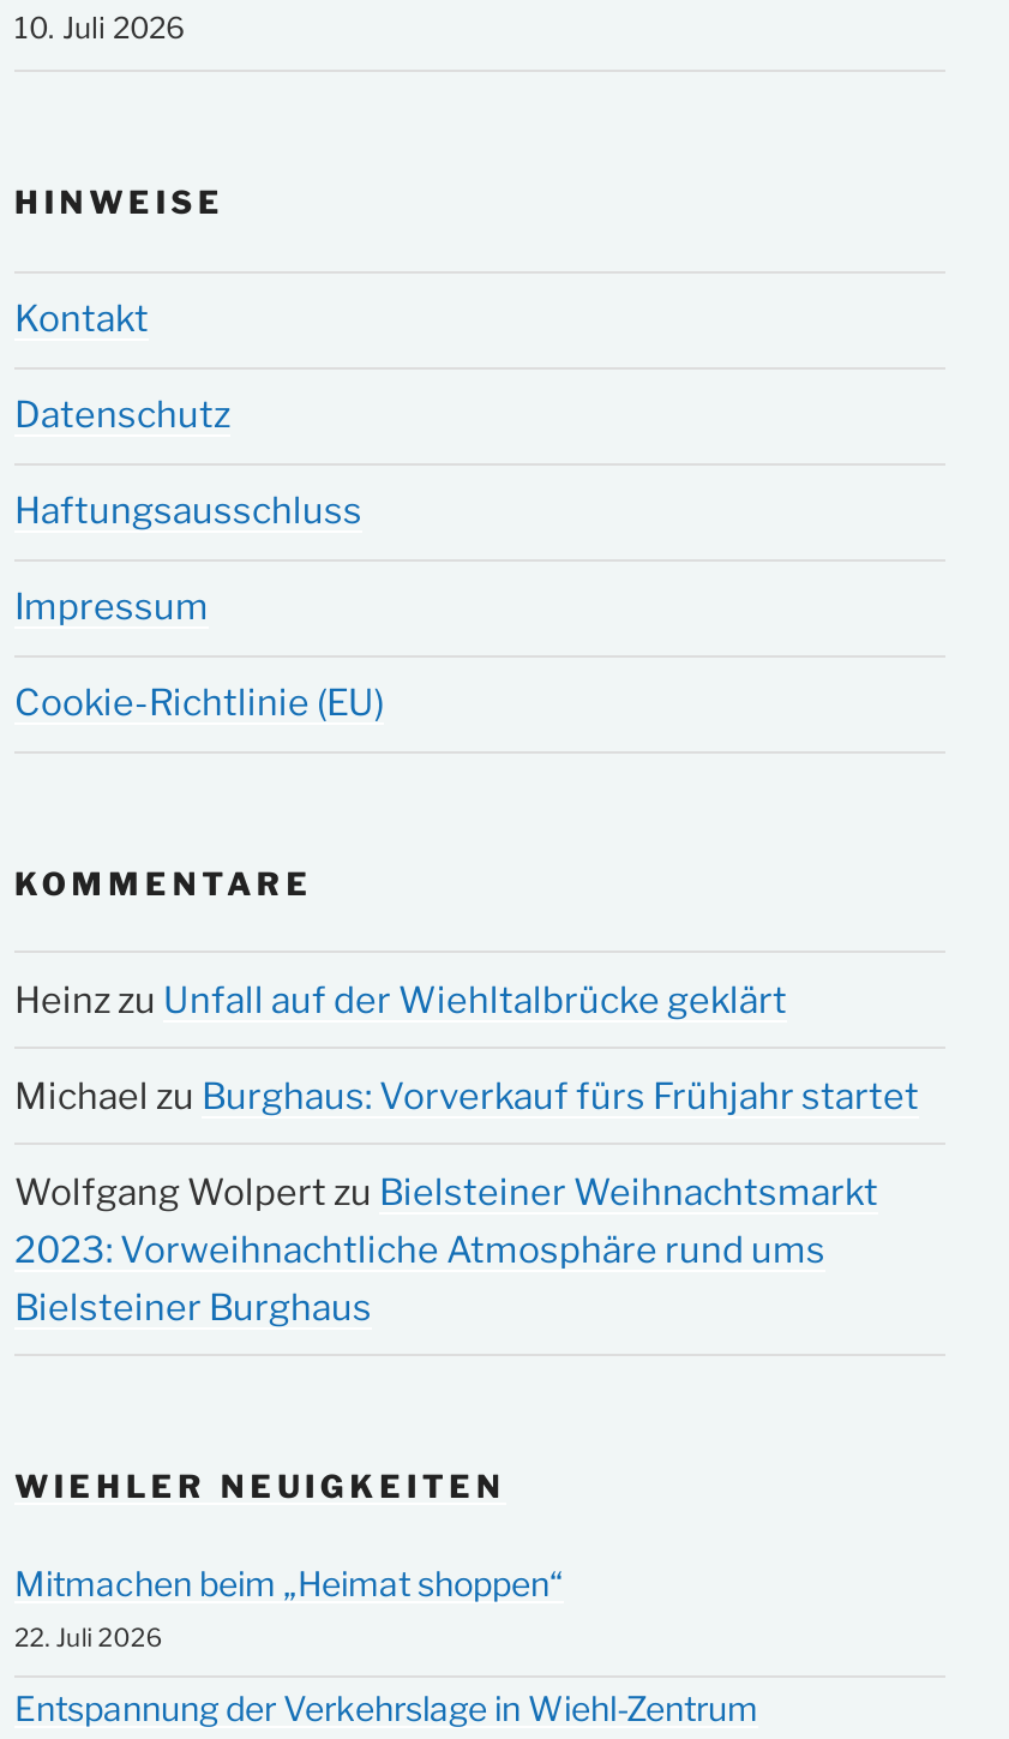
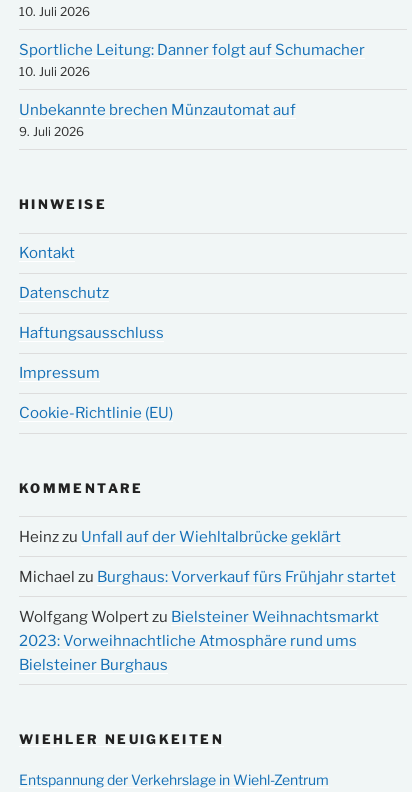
+ Sportliche Leitung: Danner folgt auf Schumacher
+ 10. Juli 2026
+ Unbekannte brechen Münzautomat auf
+ 9. Juli 2026

moved down: HINWEISE | Kontakt | Datenschutz | ... | Bielsteiner Burghaus | WIEHLER NEUIGKEITEN

- Mitmachen beim „Heimat shoppen“
- 22. Juli 2026
